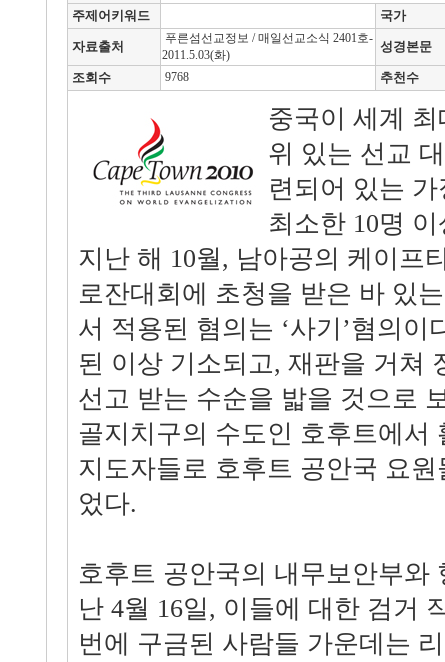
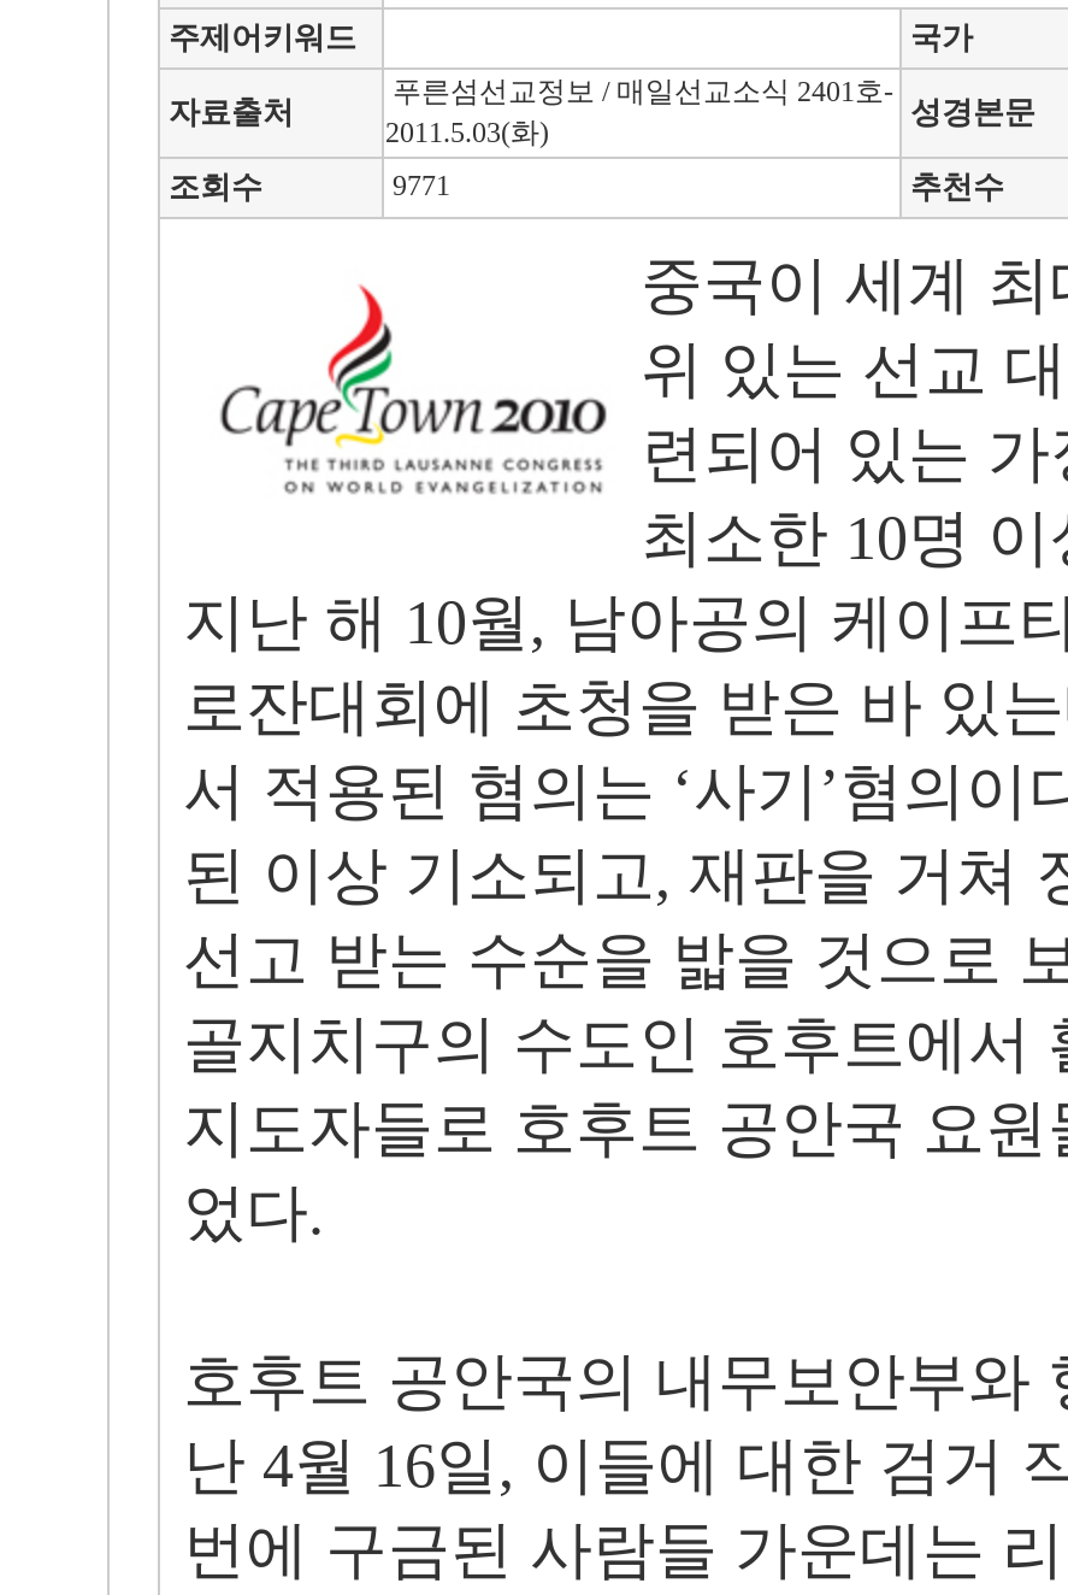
- 9768
+ 9771
